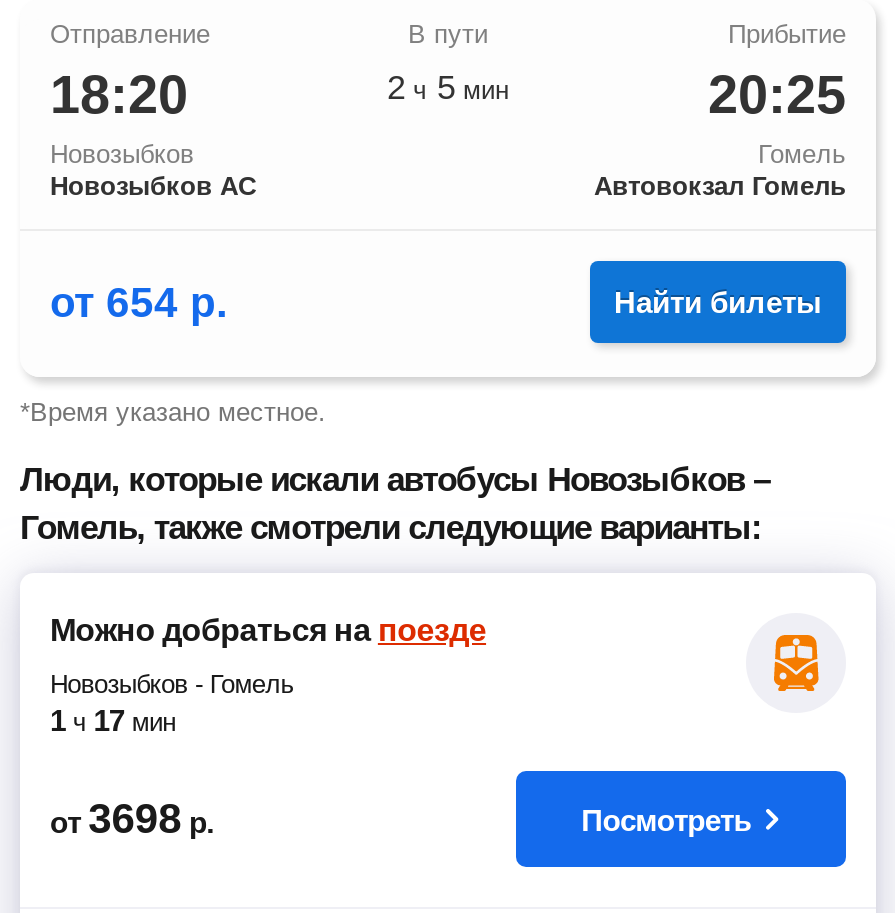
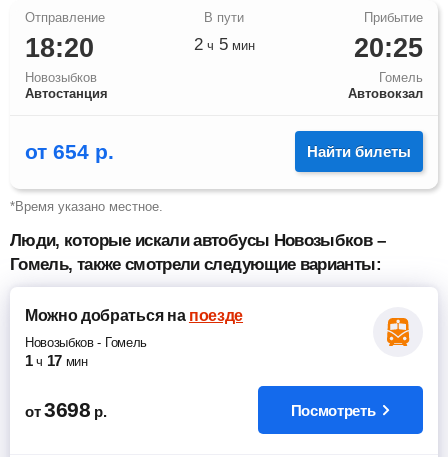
- Новозыбков АС
+ Автостанция

- Автовокзал Гомель
+ Автовокзал
